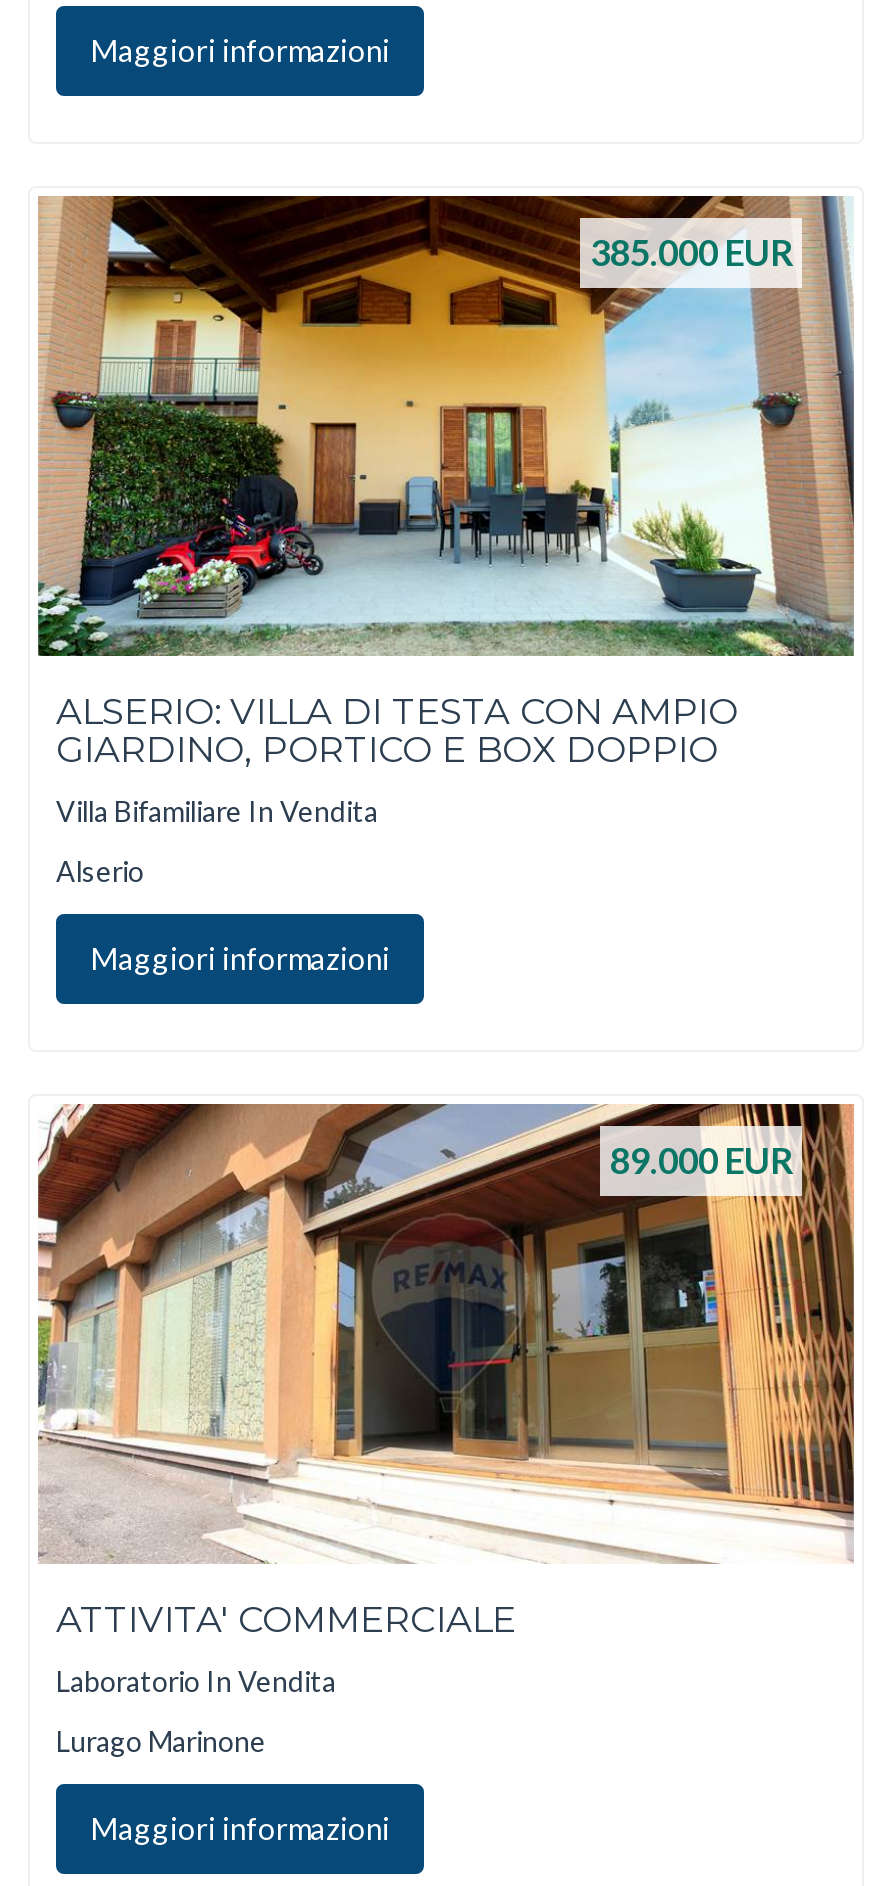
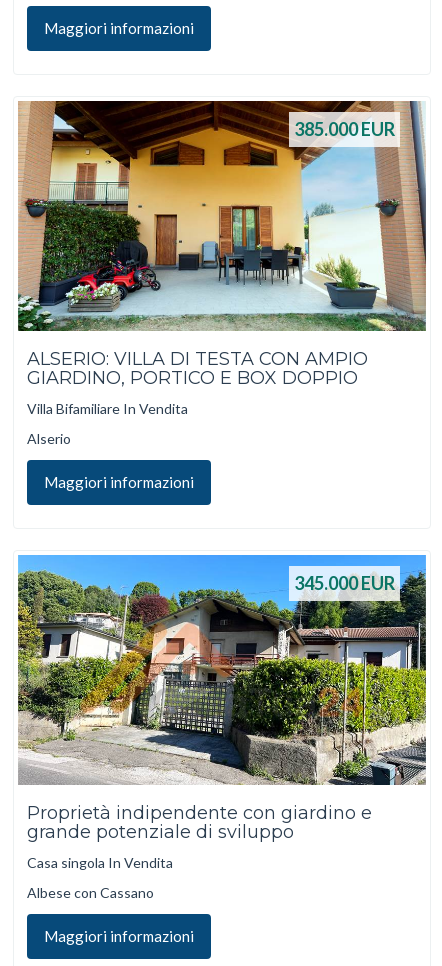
- [image]
- 89.000 EUR
+ [image]
+ 345.000 EUR

- ATTIVITA' COMMERCIALE
+ Proprietà indipendente con giardino e
+ grande potenziale di sviluppo

- Laboratorio In Vendita
+ Casa singola In Vendita

- Lurago Marinone
+ Albese con Cassano
